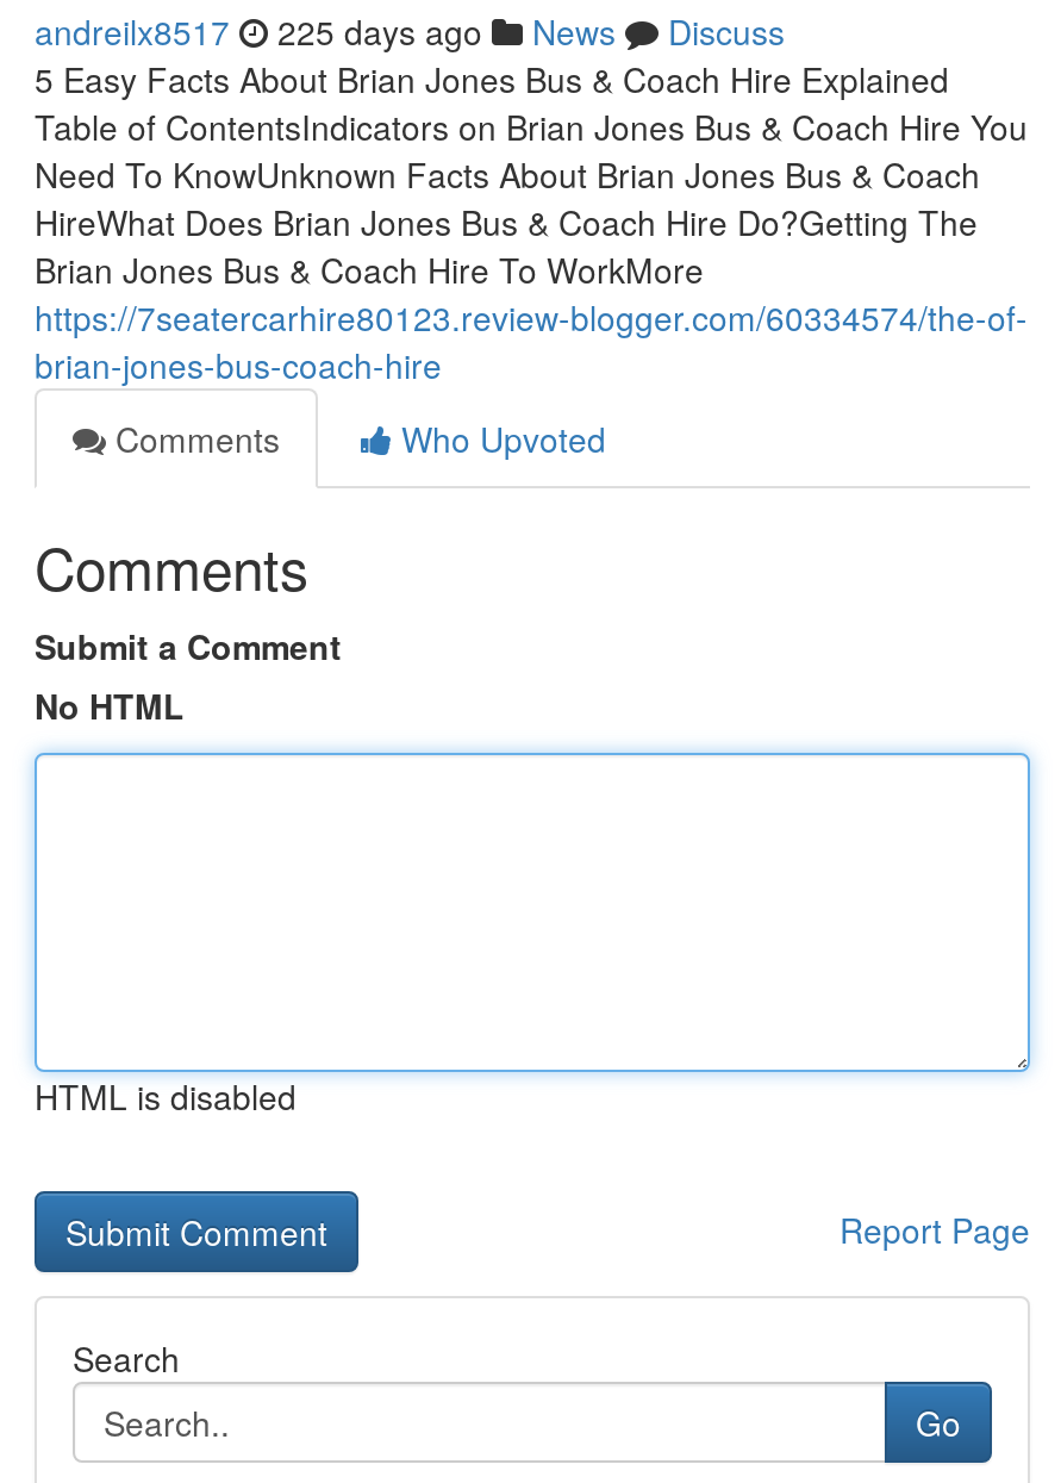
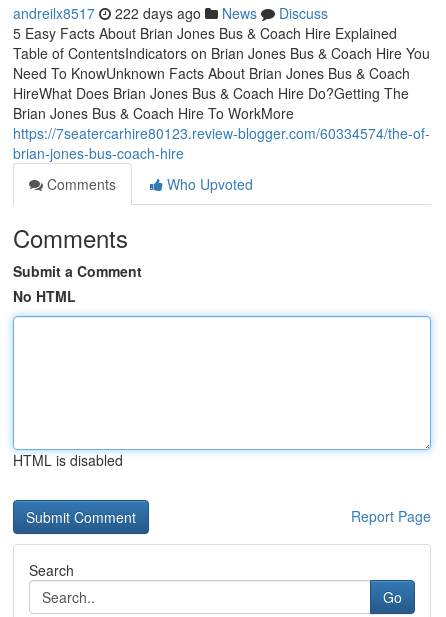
- andreilx8517 225 days ago News Discuss
+ andreilx8517 222 days ago News Discuss
